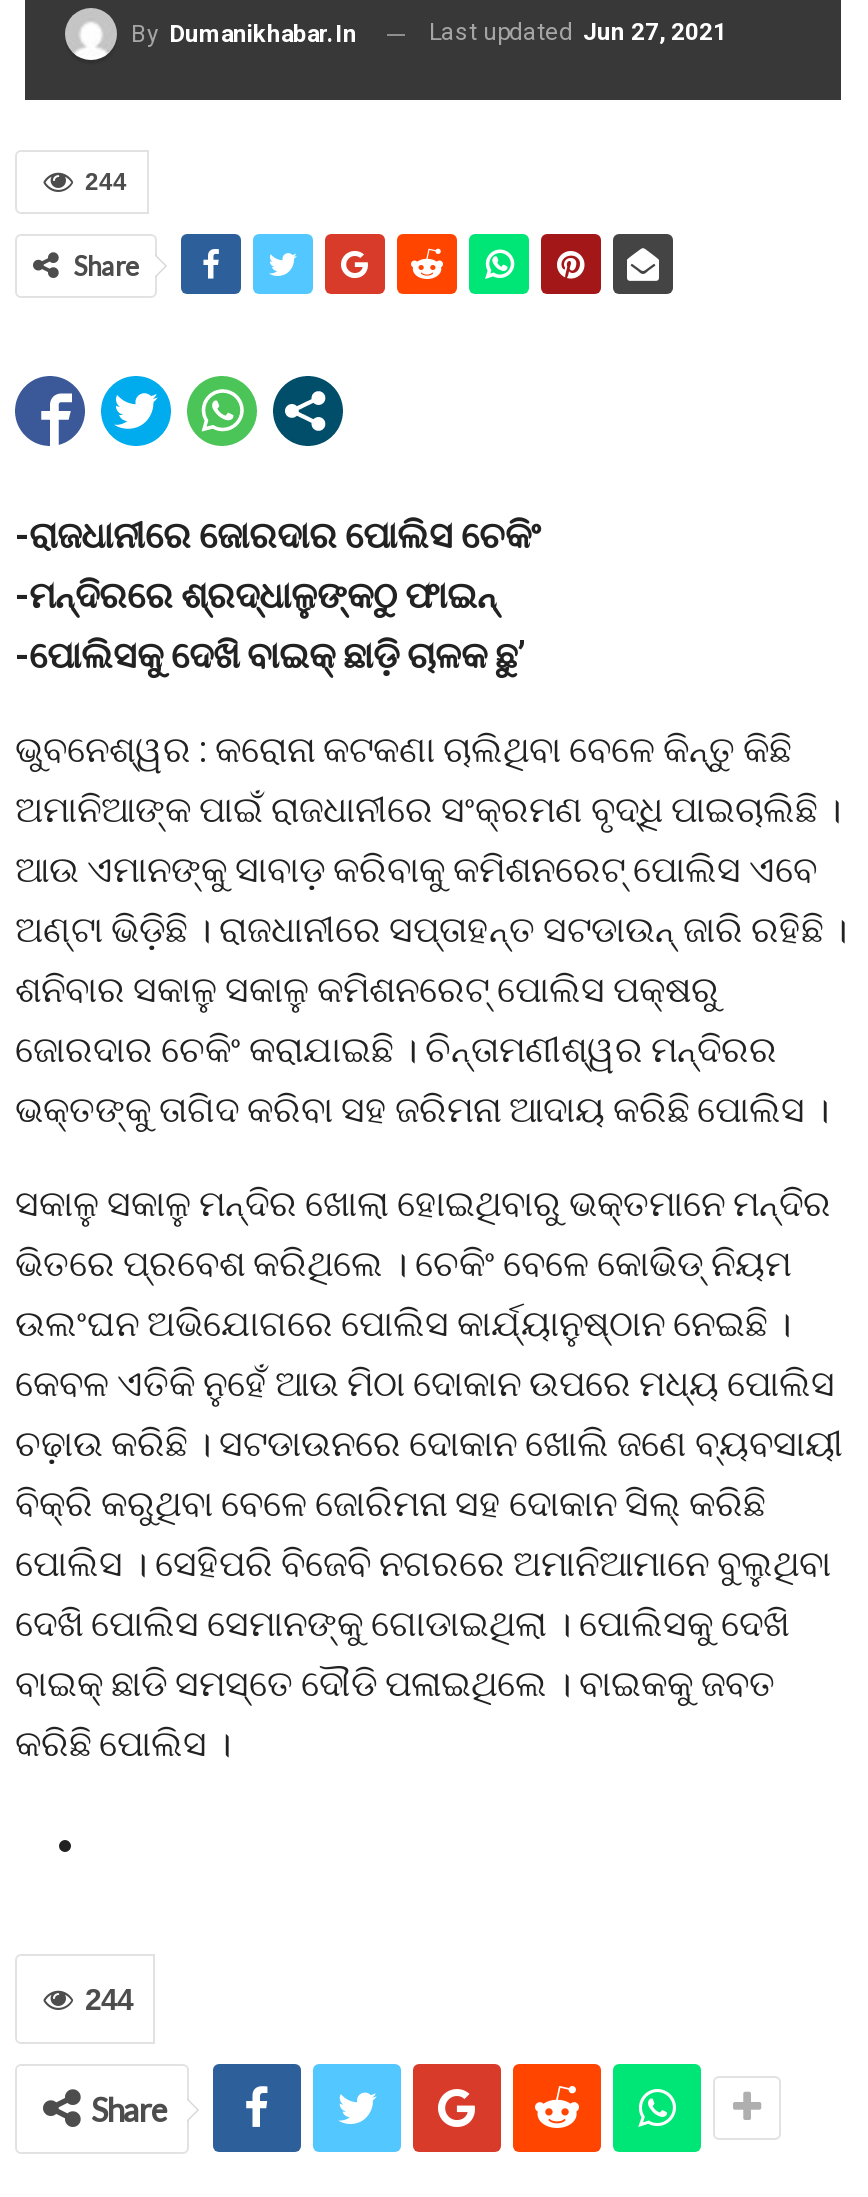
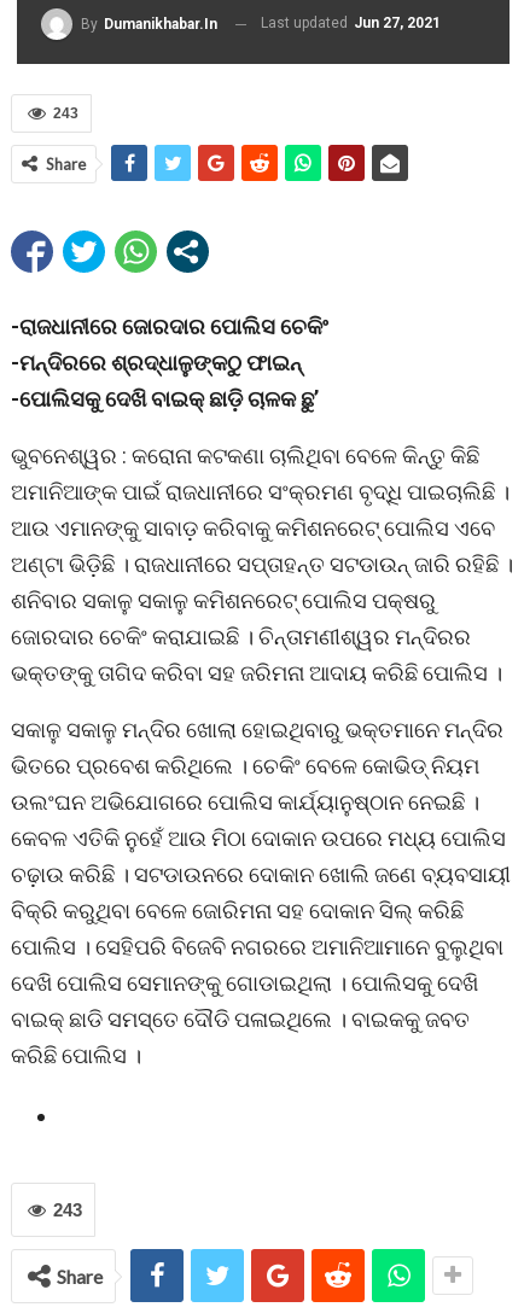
- 244
+ 243

- 244
+ 243
